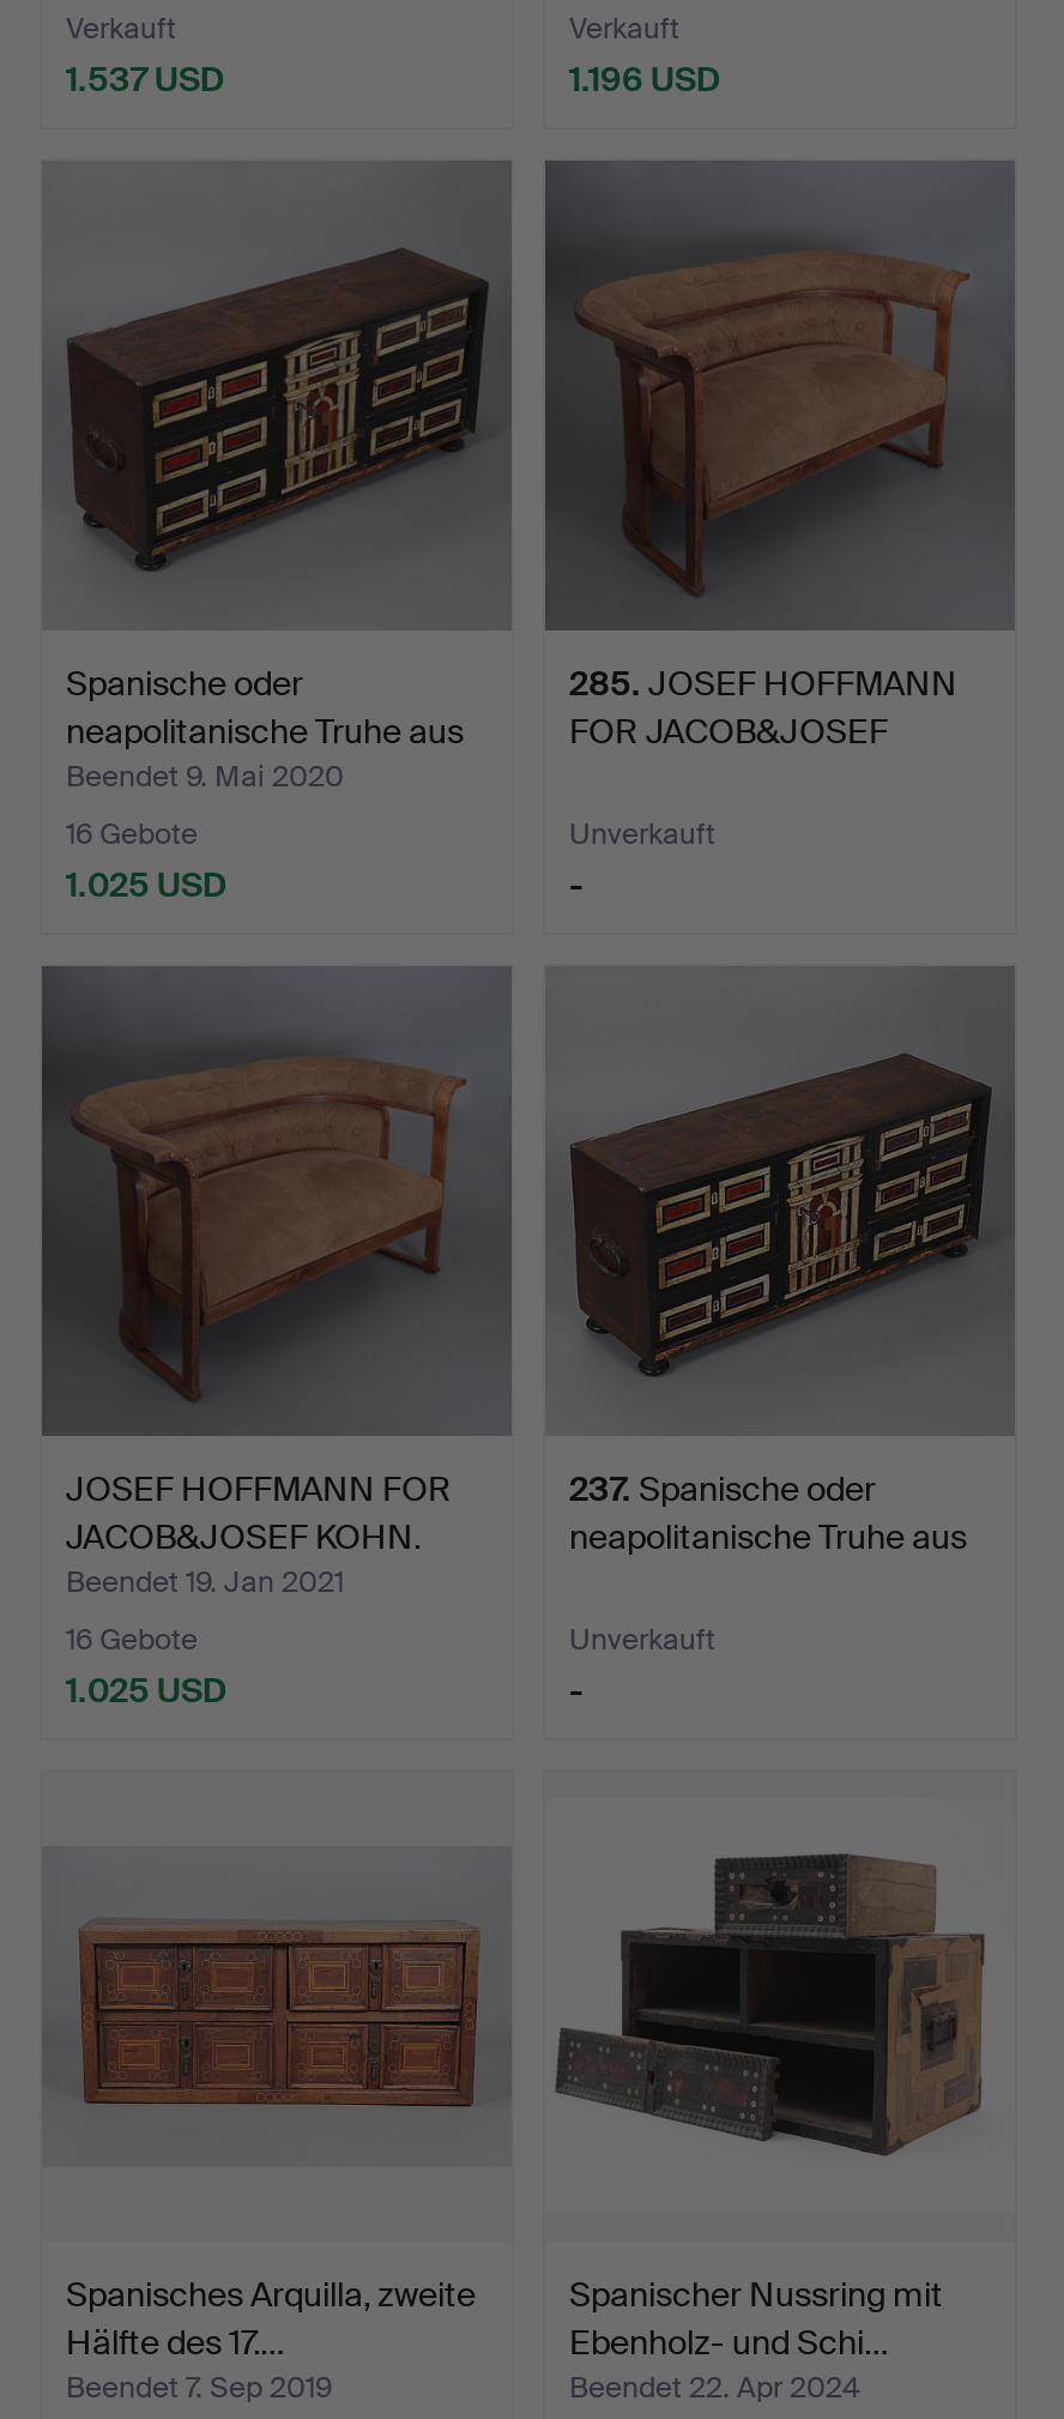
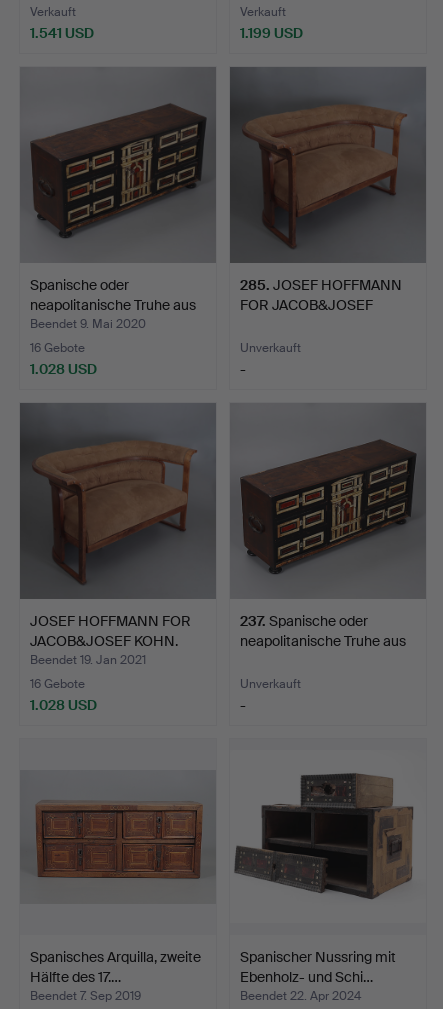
- 1.537 USD
+ 1.541 USD

- 1.196 USD
+ 1.199 USD

- 1.025 USD
+ 1.028 USD

- 1.025 USD
+ 1.028 USD
